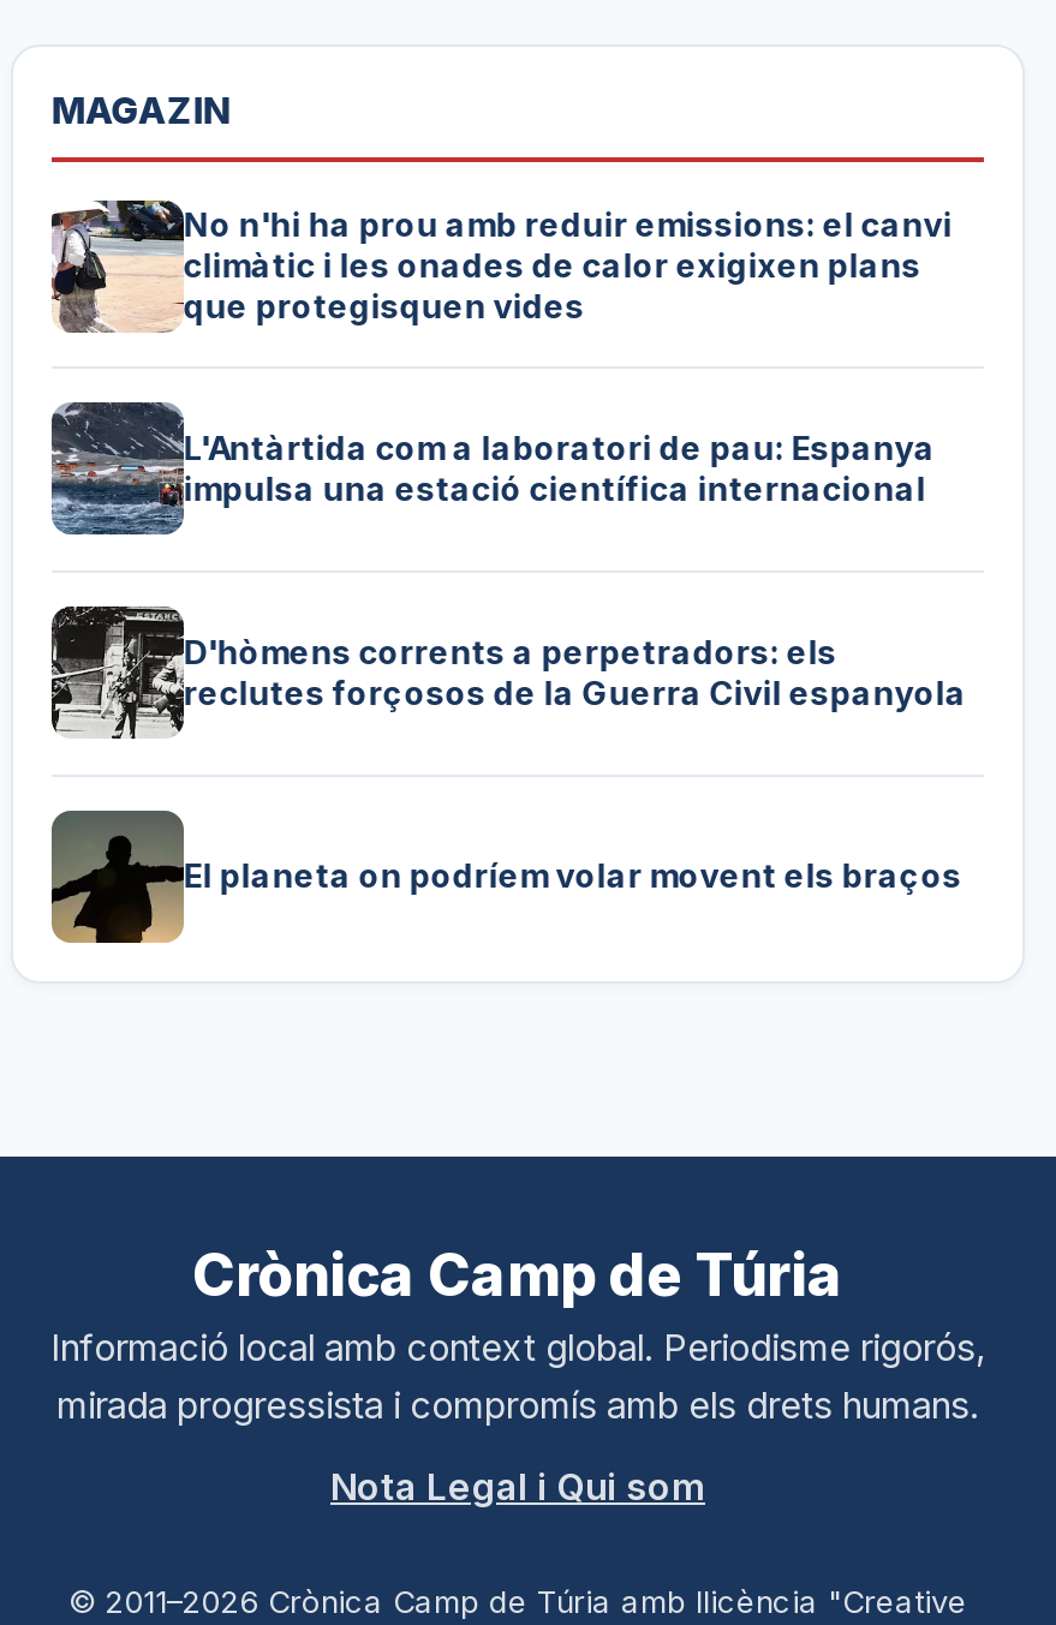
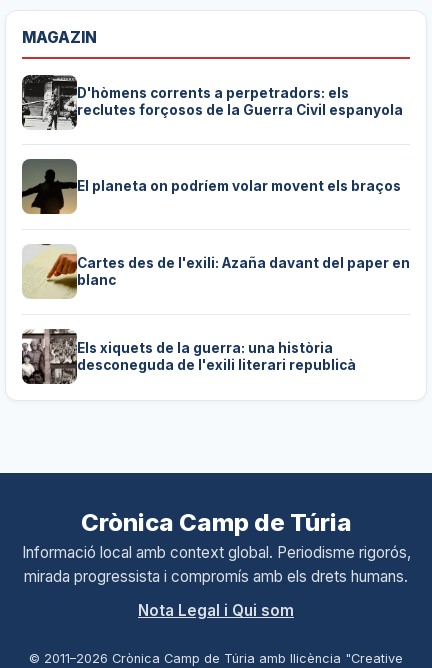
- [image]
- No n'hi ha prou amb reduir emissions: el canvi
- climàtic i les onades de calor exigixen plans
- que protegisquen vides

- [image]
- L'Antàrtida com a laboratori de pau: Espanya
- impulsa una estació científica internacional

moved up: [image] | D'hòmens corrents a perpetradors: els | reclutes forçosos de la Guerra Civil espanyola | El planeta on podríem volar movent els braços

+ [image]
+ Els xiquets de la guerra: una història
+ desconeguda de l'exili literari republicà

+ [image]
+ Cartes des de l'exili: Azaña davant del paper en
+ blanc
